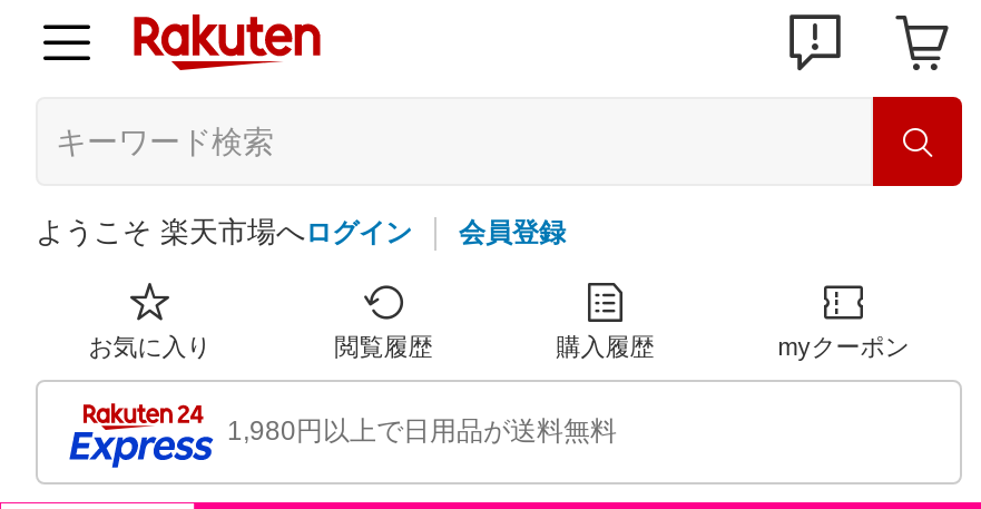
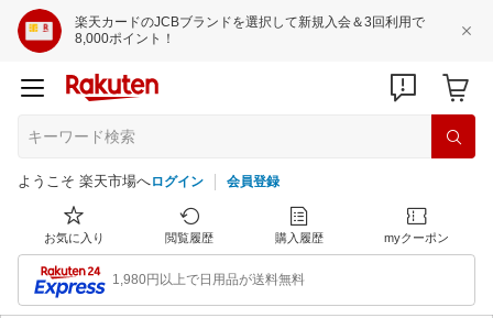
+ [image]
+ 楽天カードのJCBブランドを選択して新規入会＆3回利用で
+ 8,000ポイント！
